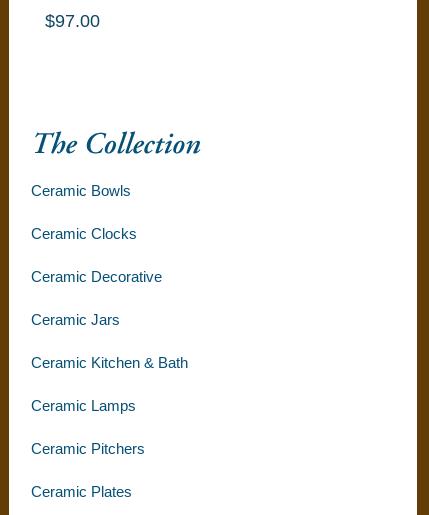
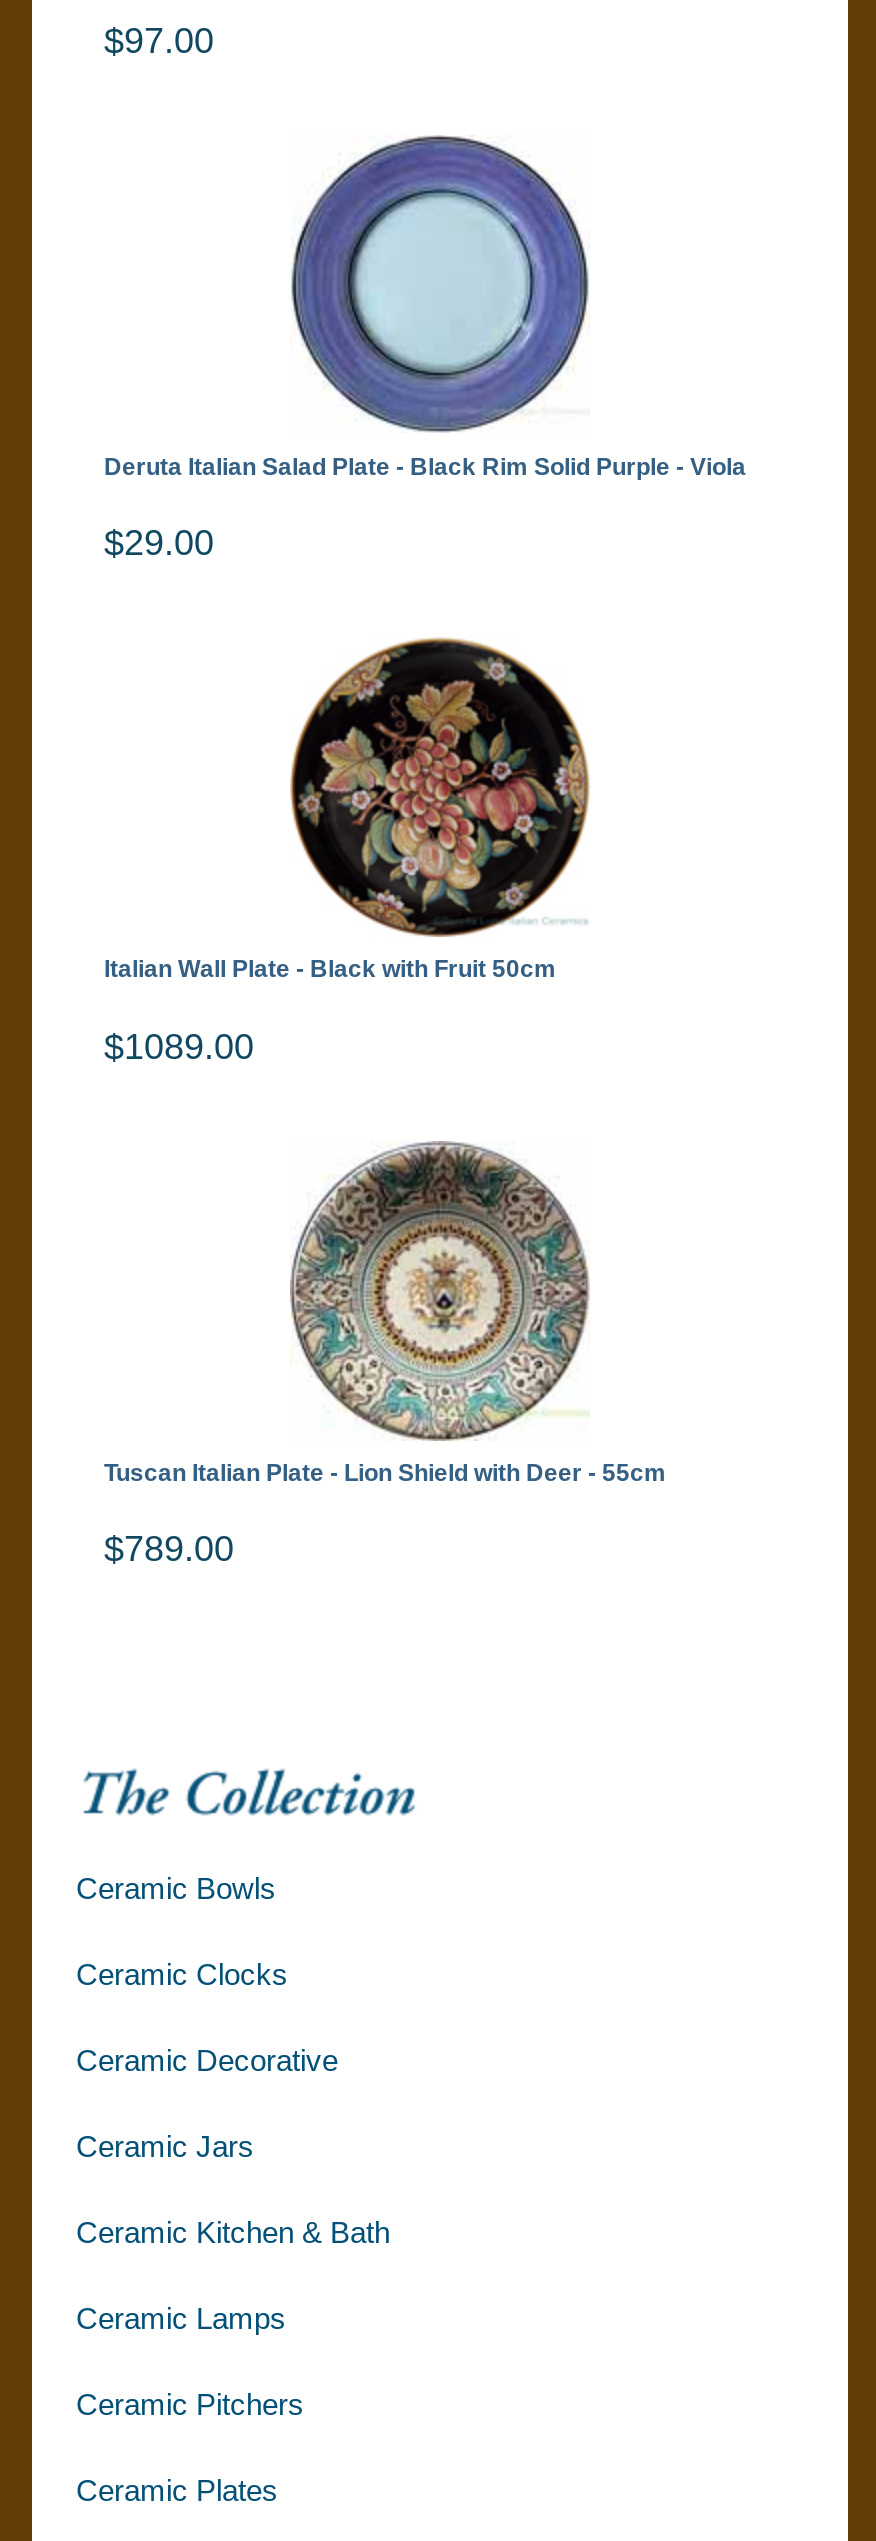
+ [image]
+ Deruta Italian Salad Plate - Black Rim Solid Purple - Viola
+ $29.00

+ [image]
+ Italian Wall Plate - Black with Fruit 50cm
+ $1089.00

+ [image]
+ Tuscan Italian Plate - Lion Shield with Deer - 55cm
+ $789.00
